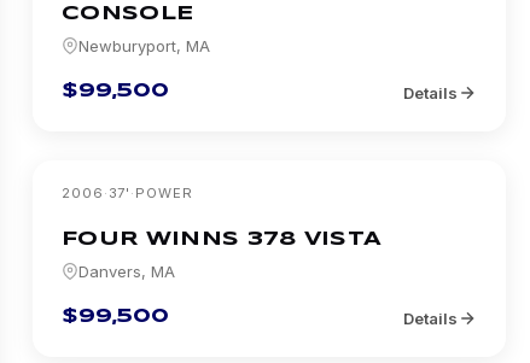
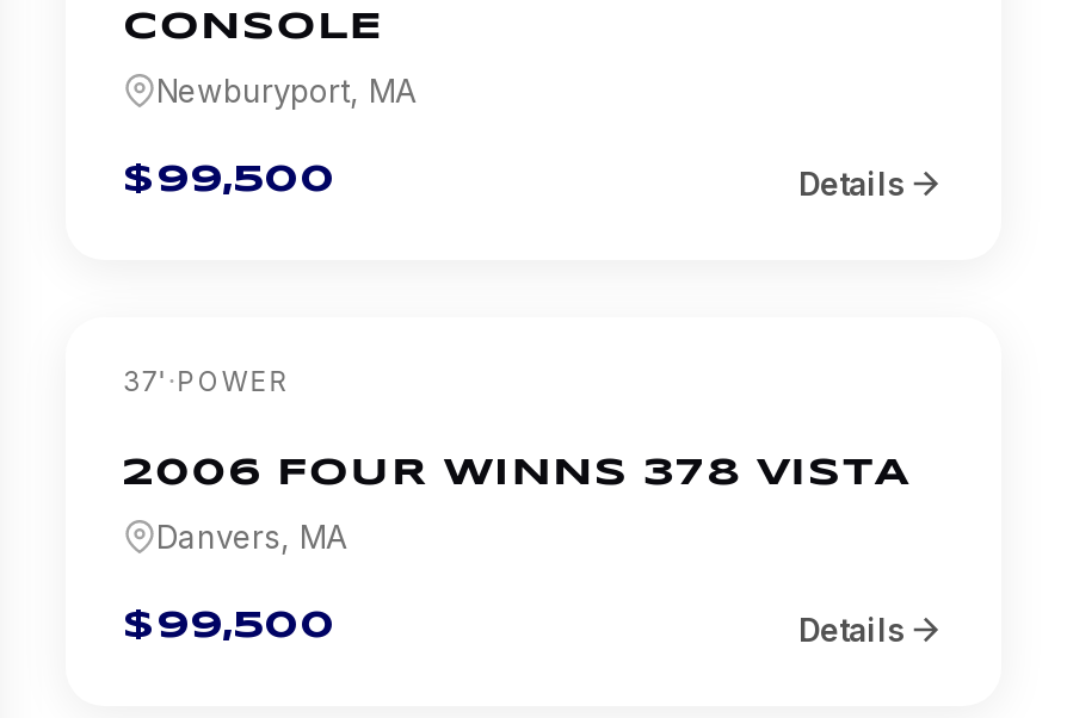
- 2006 · 37 ' · POWER
+ 37 ' · POWER

- FOUR WINNS 378 VISTA
+ 2006 FOUR WINNS 378 VISTA
